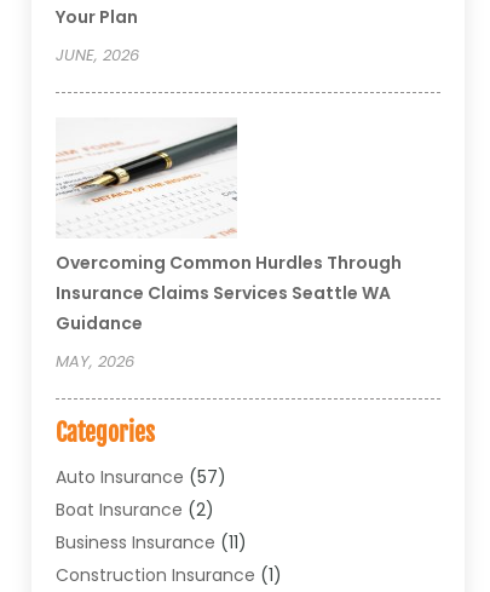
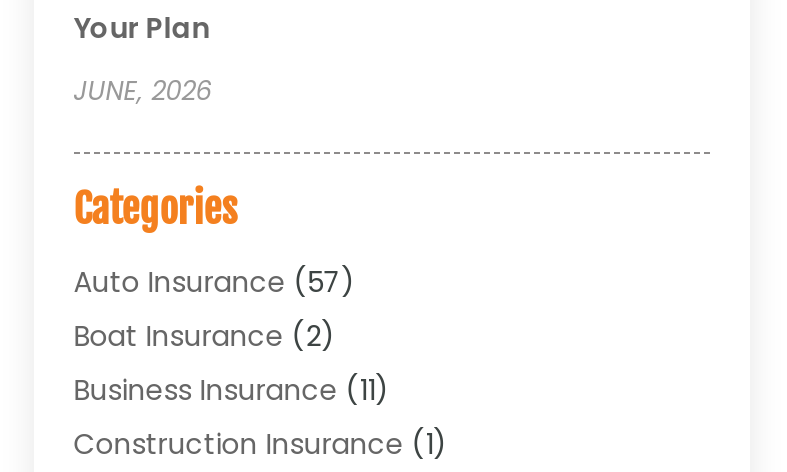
- [image]
- Overcoming Common Hurdles Through
- Insurance Claims Services Seattle WA
- Guidance
- MAY, 2026
